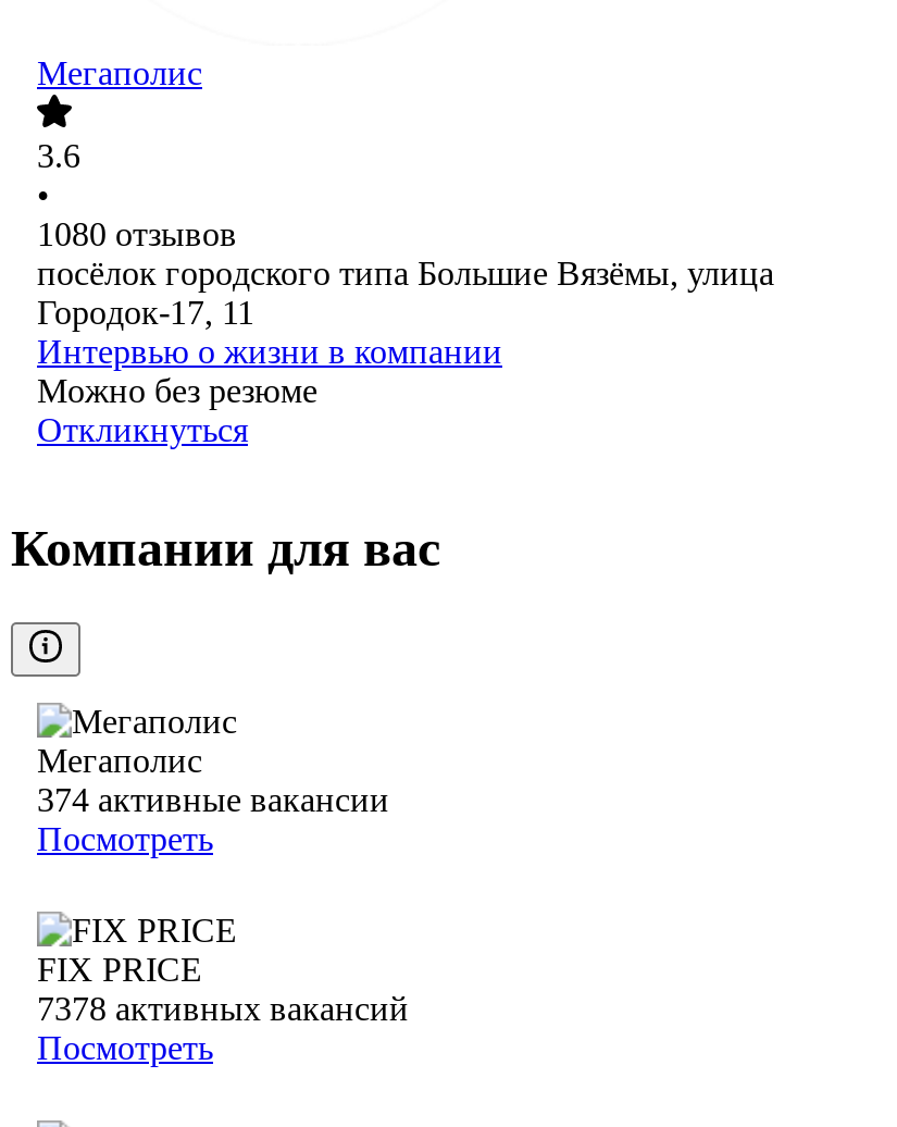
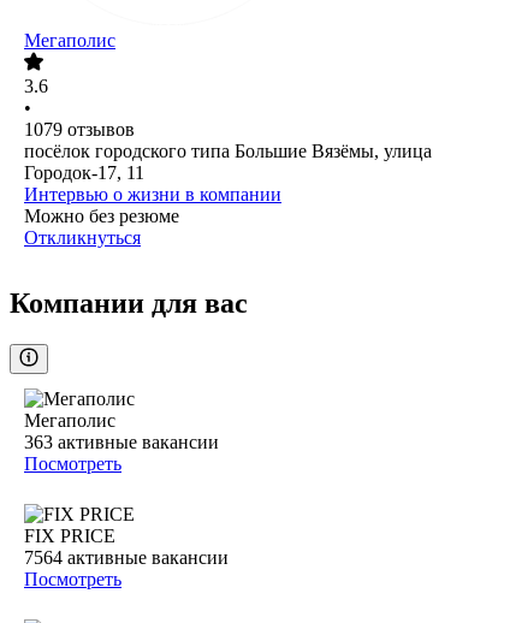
- 1080 отзывов
+ 1079 отзывов

- 374 активные вакансии
+ 363 активные вакансии

- 7378 активных вакансий
+ 7564 активные вакансии
